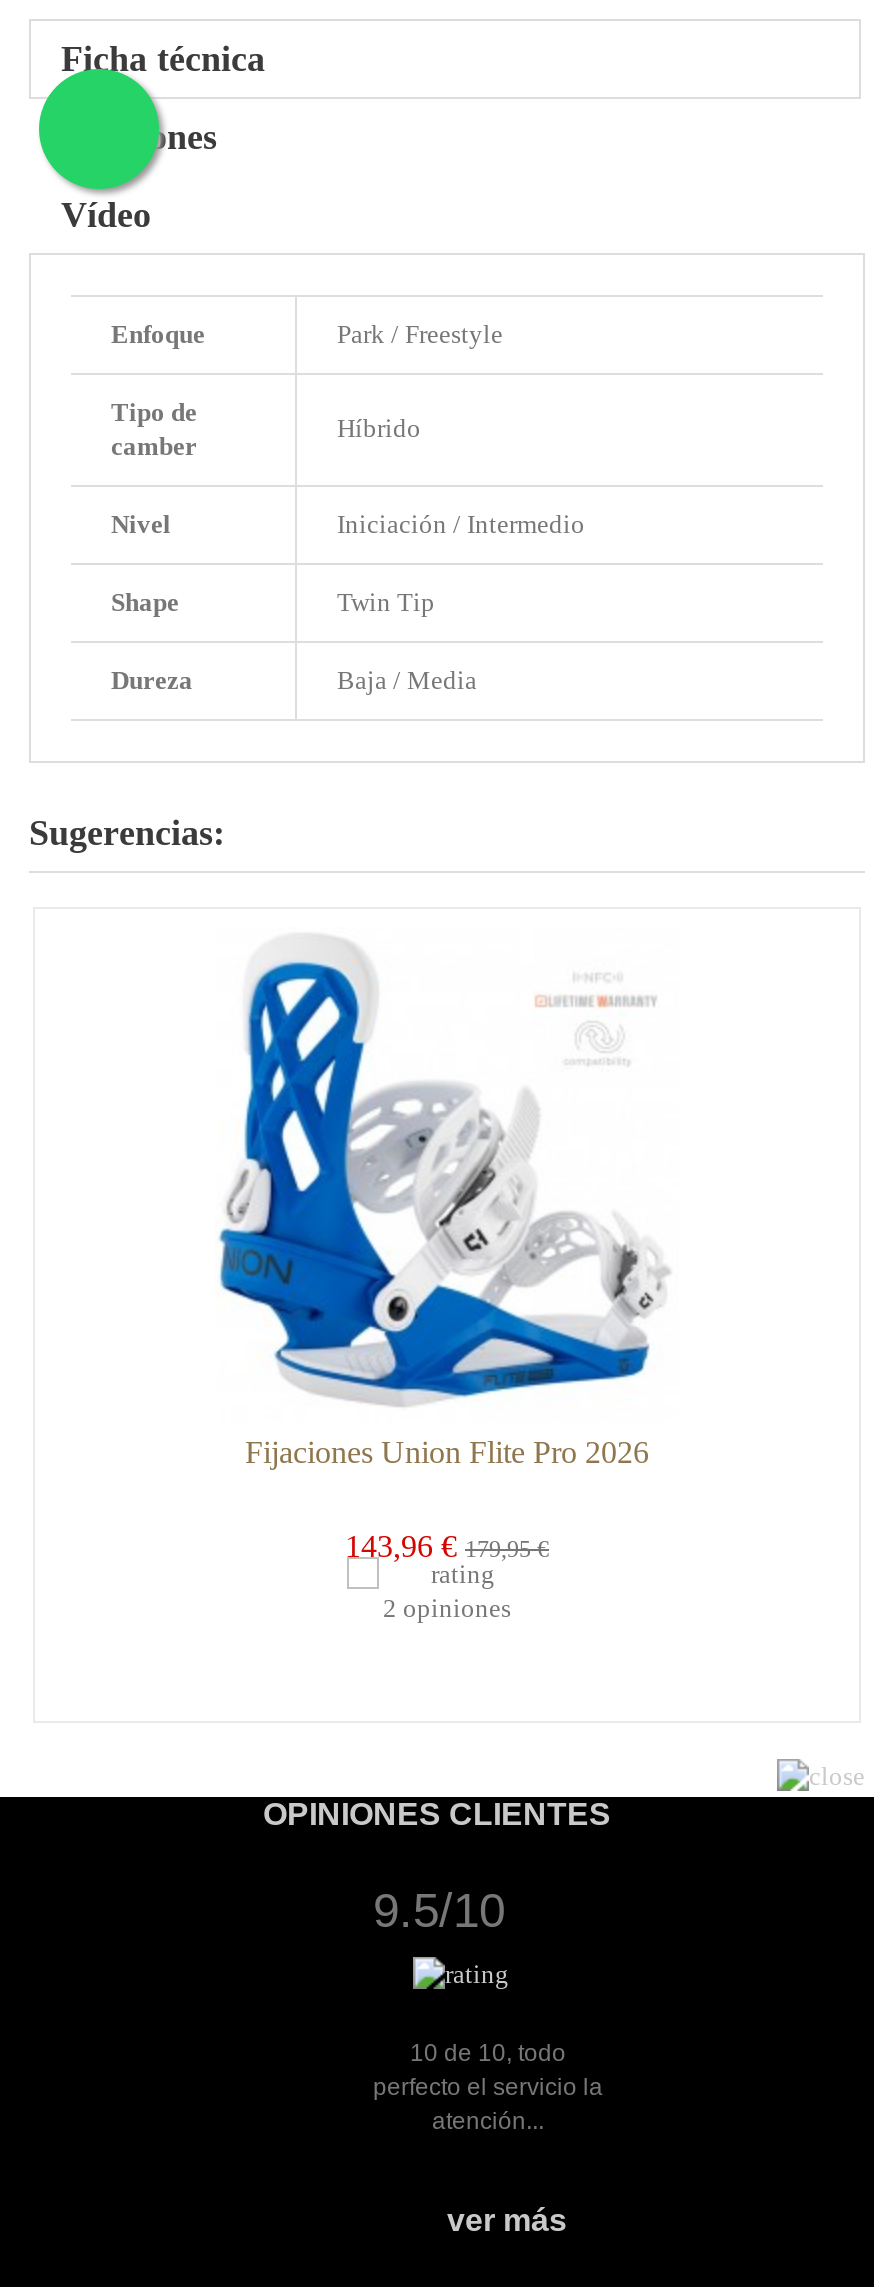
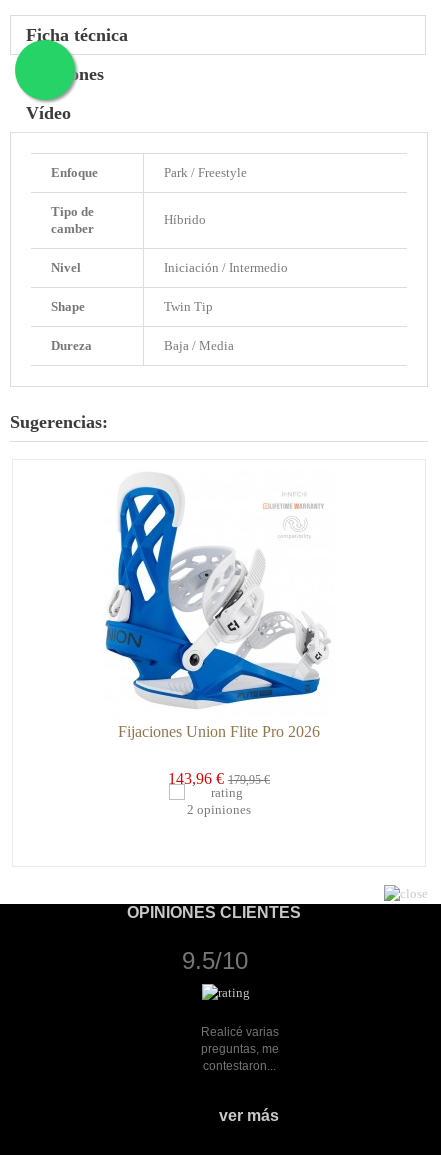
- 10 de 10, todo
- perfecto el servicio la
- atención...
+ Realicé varias
+ preguntas, me
+ contestaron...
